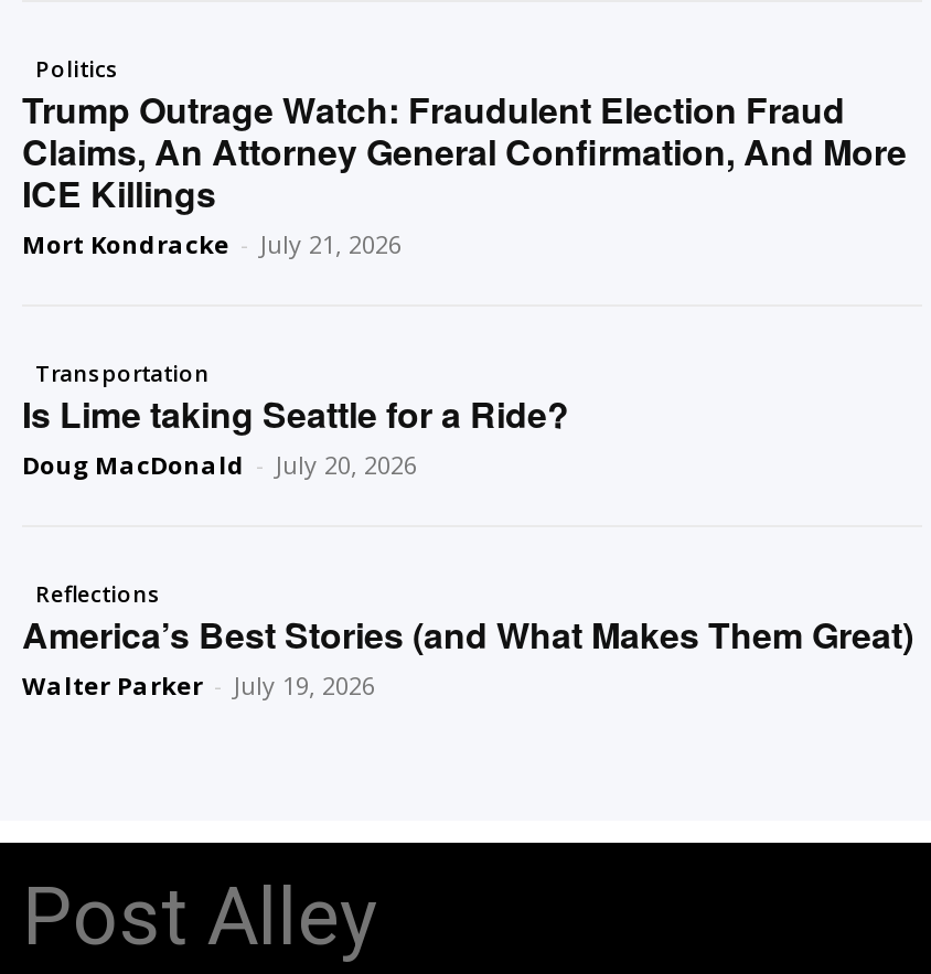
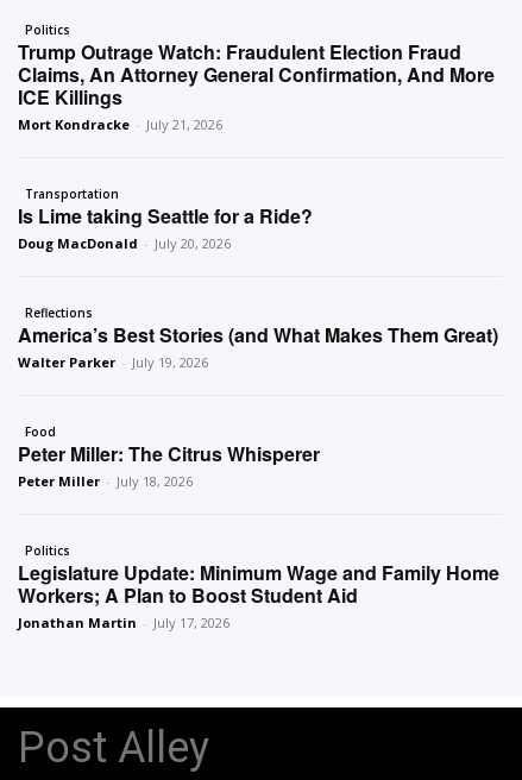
+ Food
+ Peter Miller: The Citrus Whisperer
+ Peter Miller - July 18, 2026

+ Politics
+ Legislature Update: Minimum Wage and Family Home
+ Workers; A Plan to Boost Student Aid
+ Jonathan Martin - July 17, 2026
